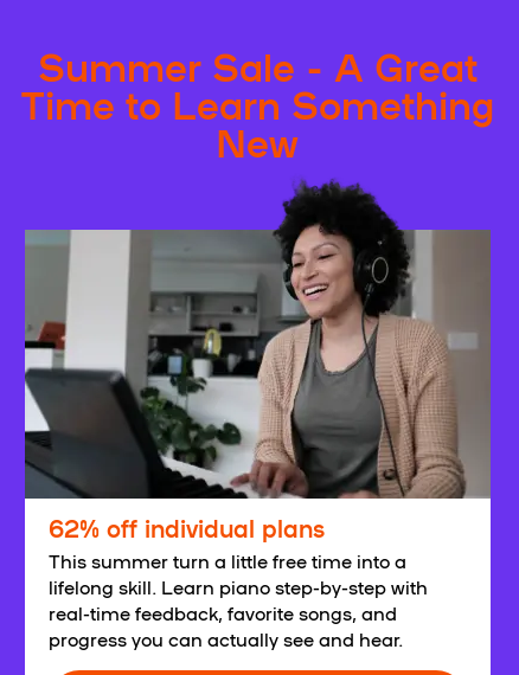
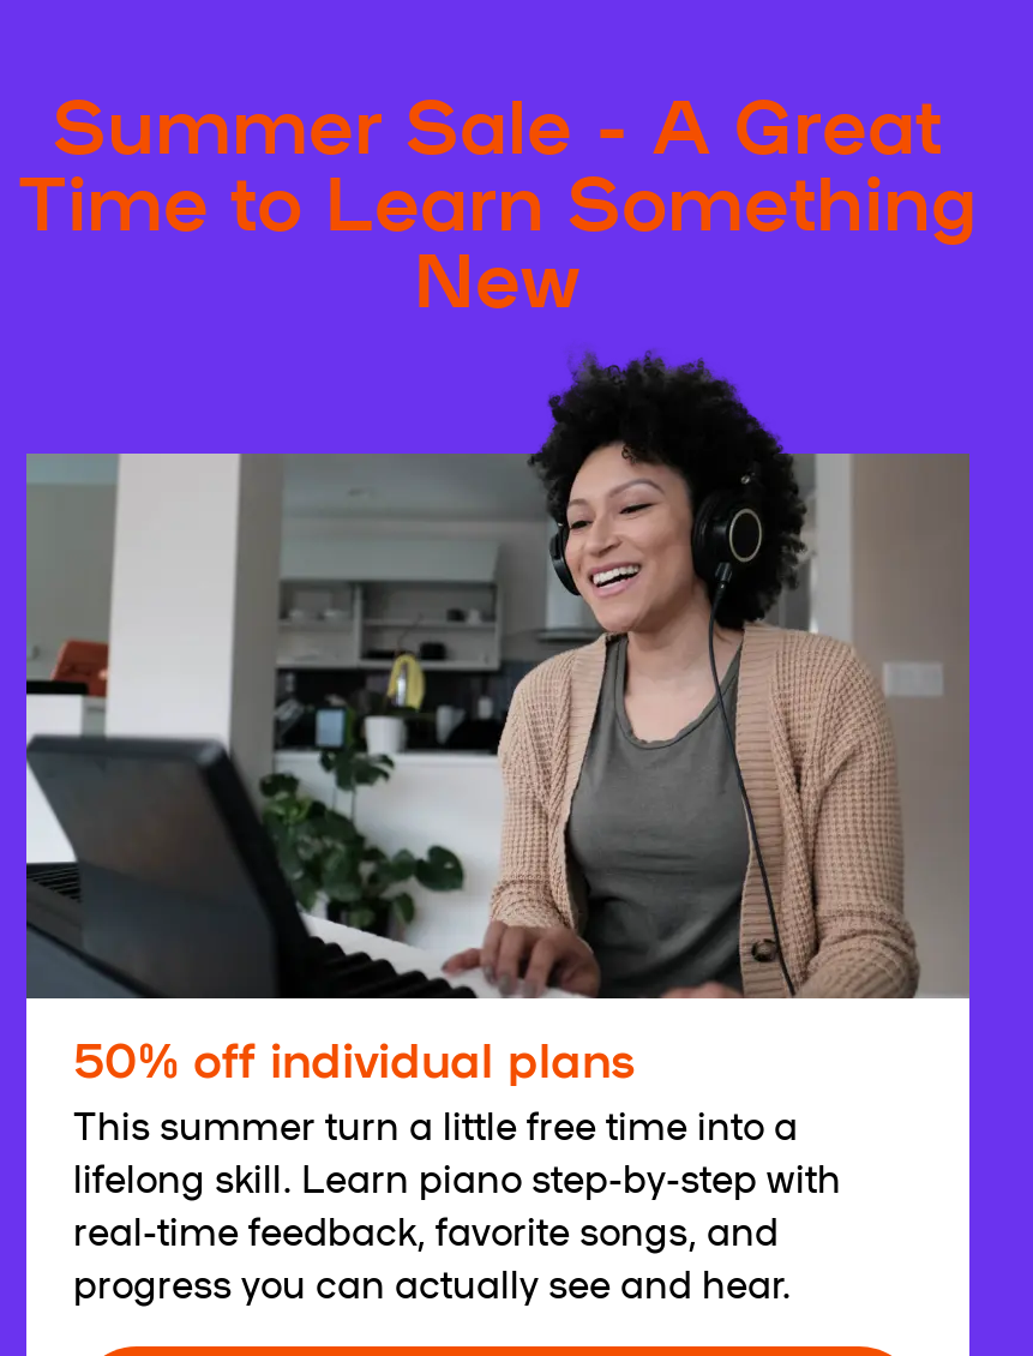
- 62% off individual plans
+ 50% off individual plans
